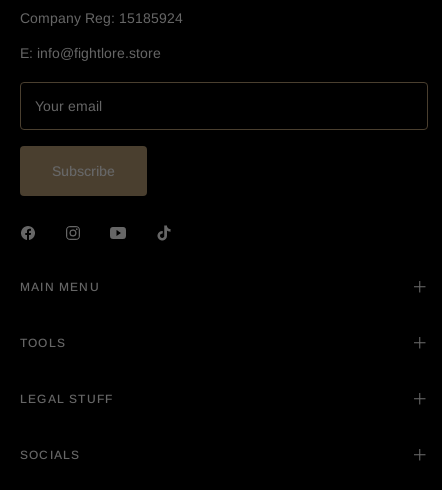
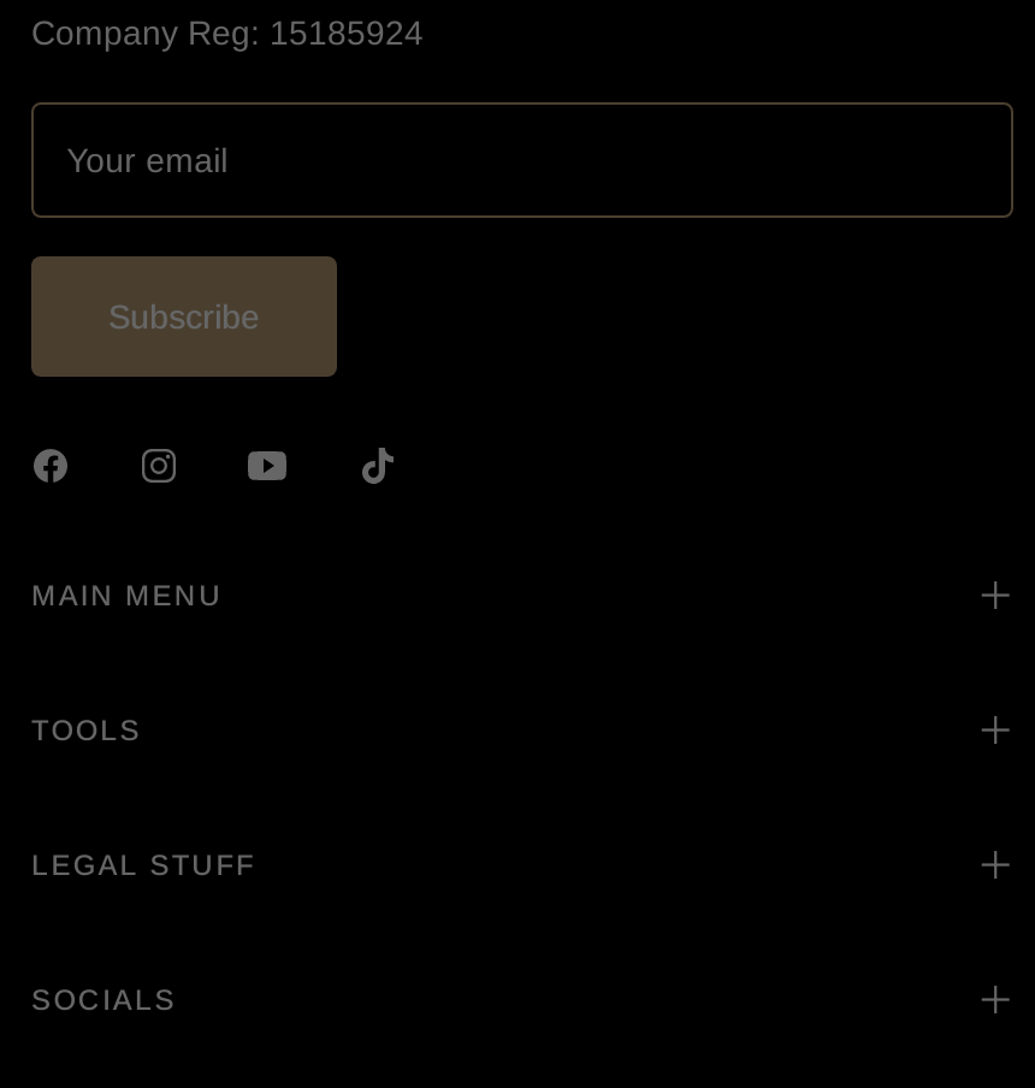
- E: info@fightlore.store
